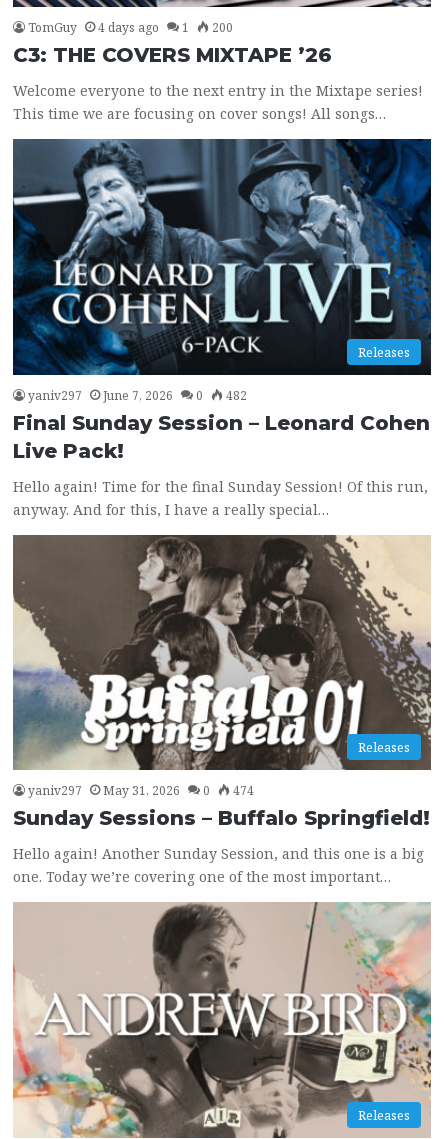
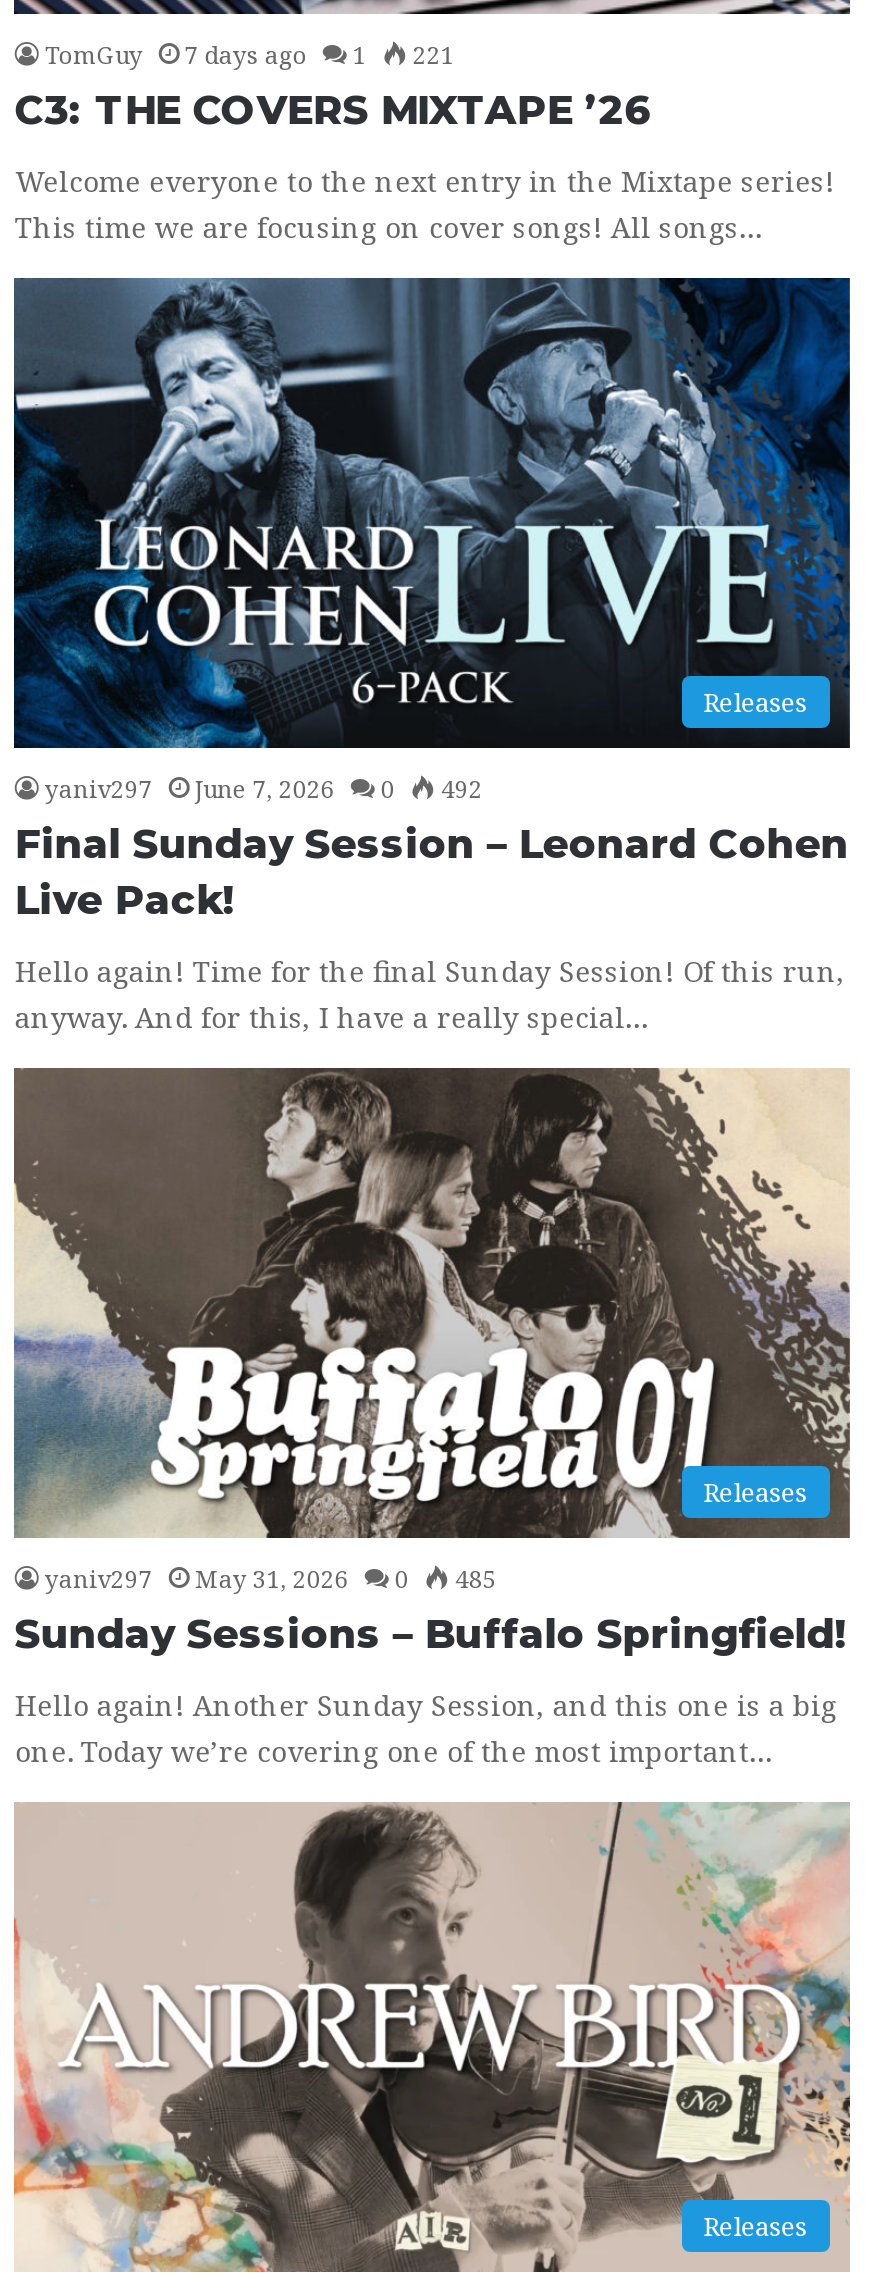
- 4 days ago
+ 7 days ago

- 200
+ 221

- yaniv297 June 7, 2026 0 482
+ yaniv297 June 7, 2026 0 492

- yaniv297 May 31, 2026 0 474
+ yaniv297 May 31, 2026 0 485
